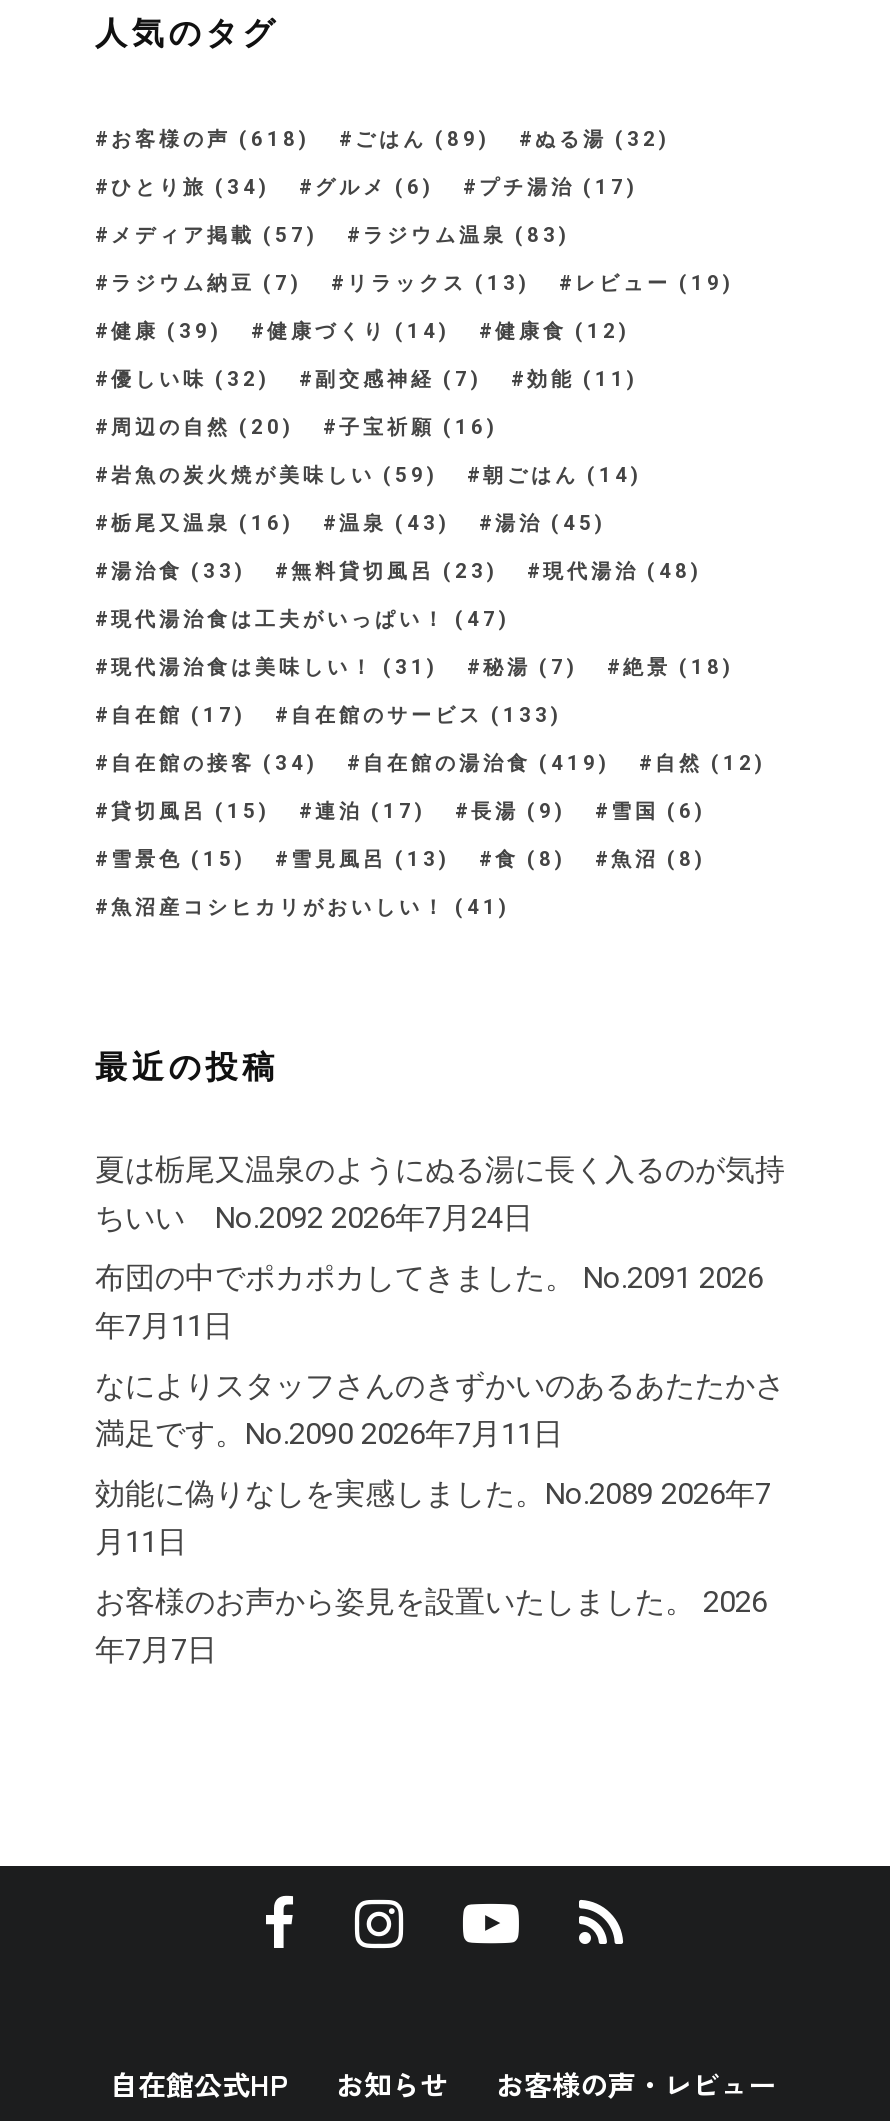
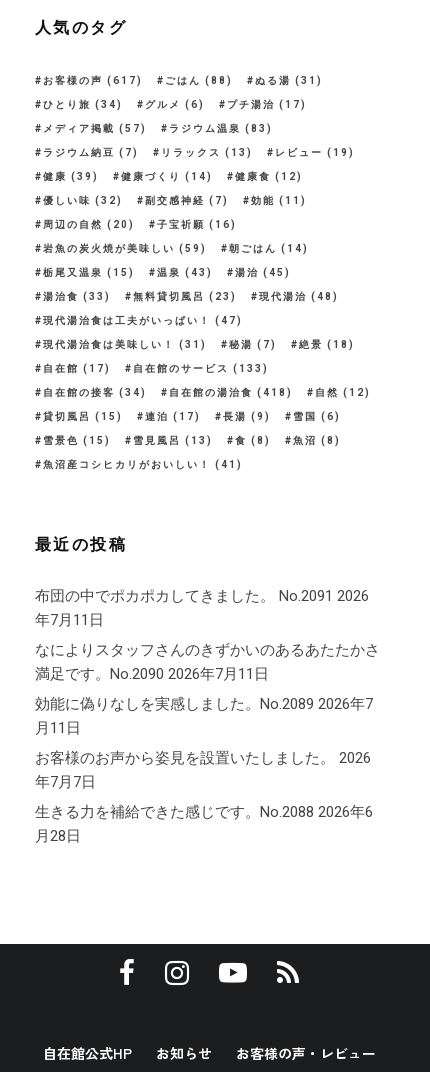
- お客様の声(618)
+ お客様の声(617)

- ごはん(89)
+ ごはん(88)

- ぬる湯(32)
+ ぬる湯(31)

- 栃尾又温泉(16) 温泉(43) 湯治(45)
+ 栃尾又温泉(15) 温泉(43) 湯治(45)

- 自在館の湯治食(419)
+ 自在館の湯治食(418)

- 夏は栃尾又温泉のようにぬる湯に長く入るのが気持
- ちいい No.2092 2026年7月24日

moved up: 布団の中でポカポカしてきました。 No.2091 2026 | 年7月11日 | なによりスタッフさんのきずかいのあるあたたかさ | 満足です。No.2090 2026年7月11日 | 効能に偽りなしを実感しました。No.2089 2026年7 | 月11日 | お客様のお声から姿見を設置いたしました。 2026 | 年7月7日

+ 生きる力を補給できた感じです。No.2088 2026年6
+ 月28日
